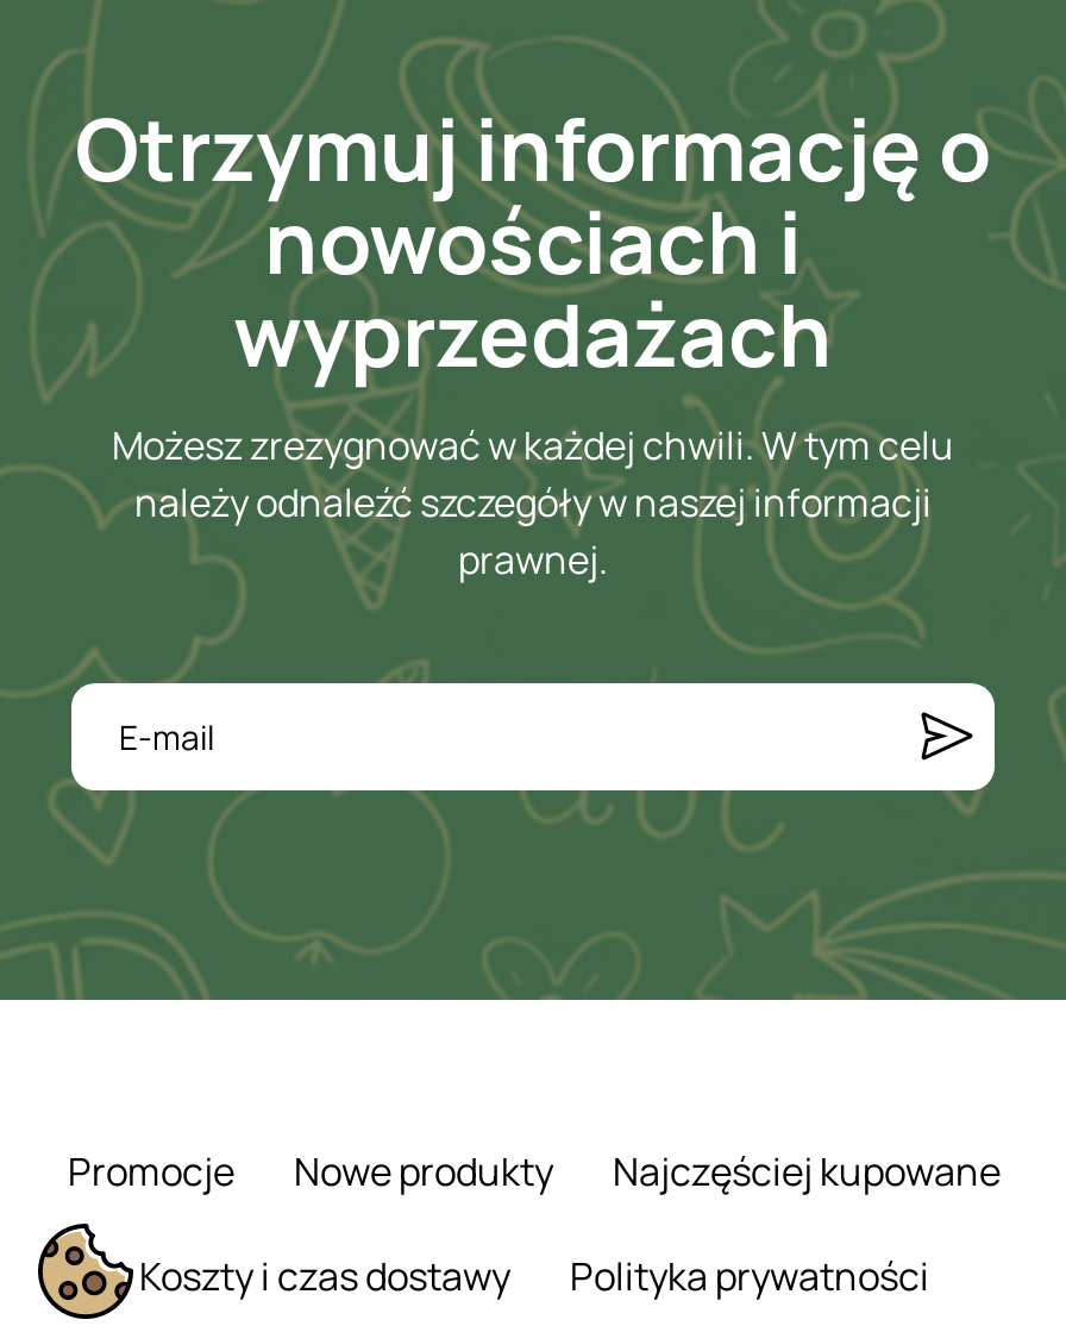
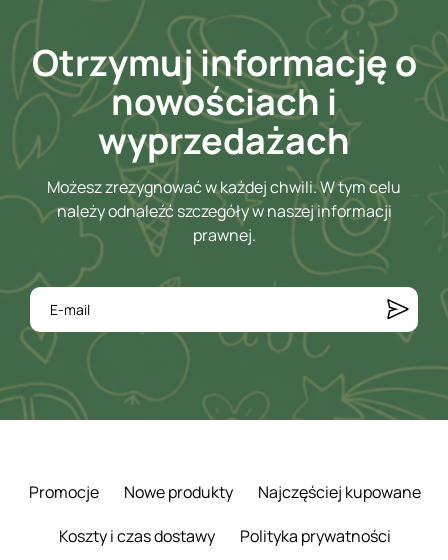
- [image]
